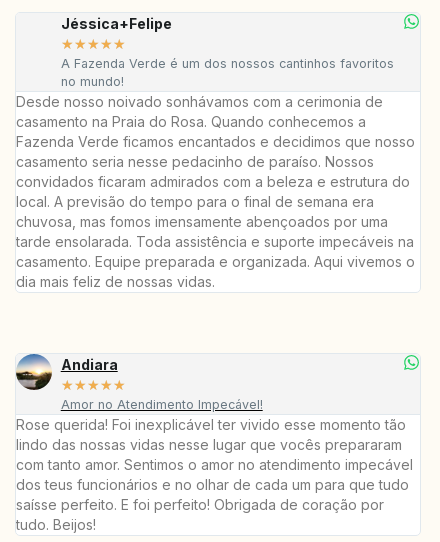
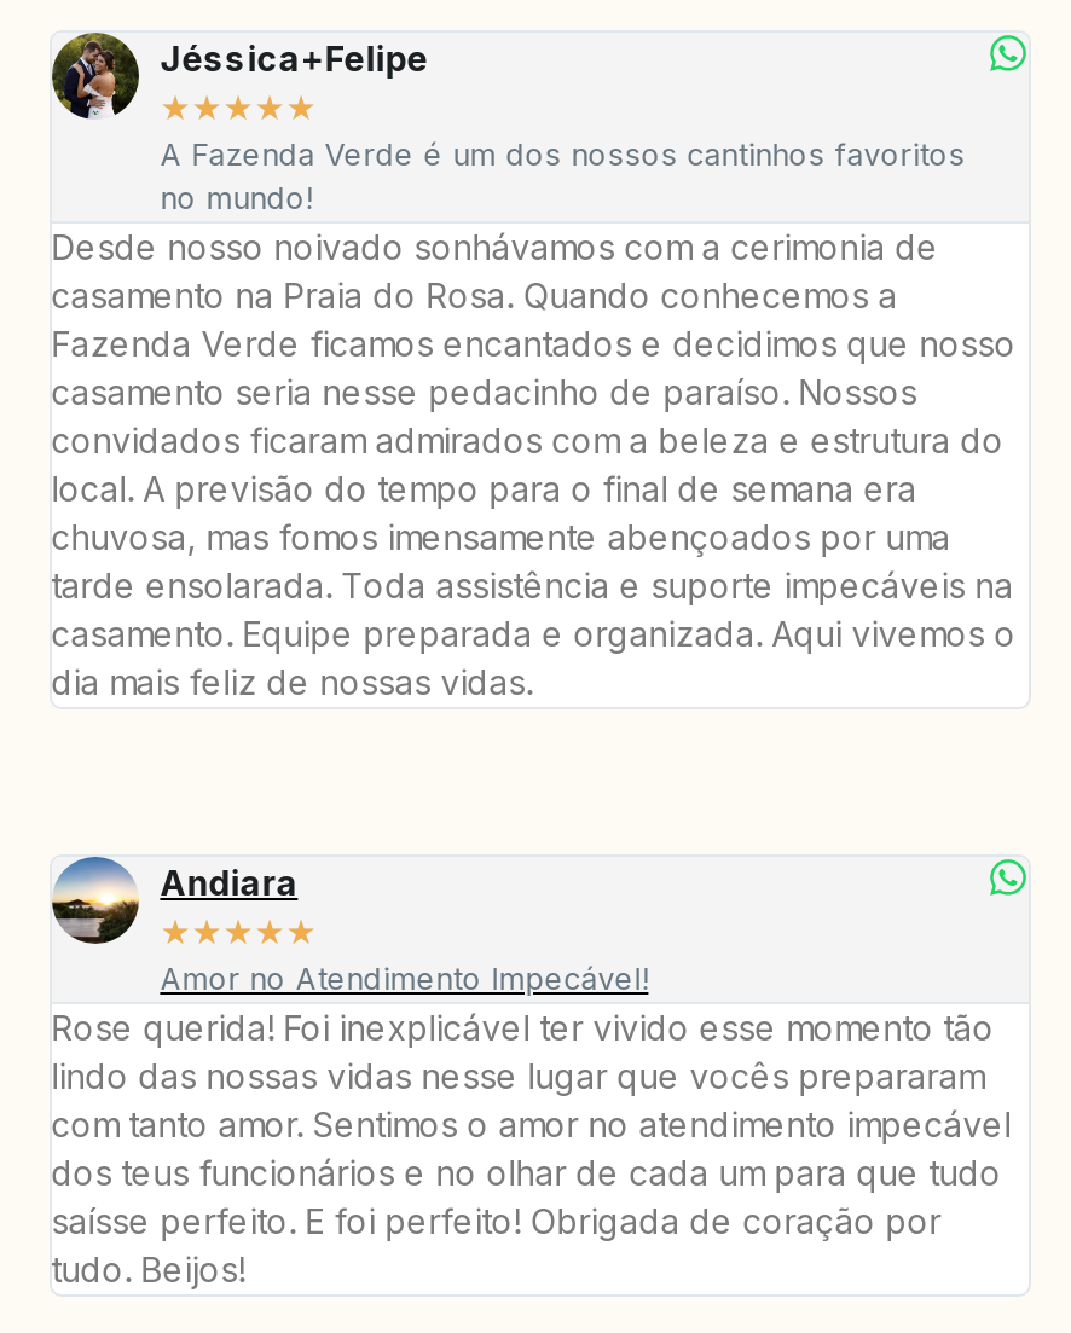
+ [image]
